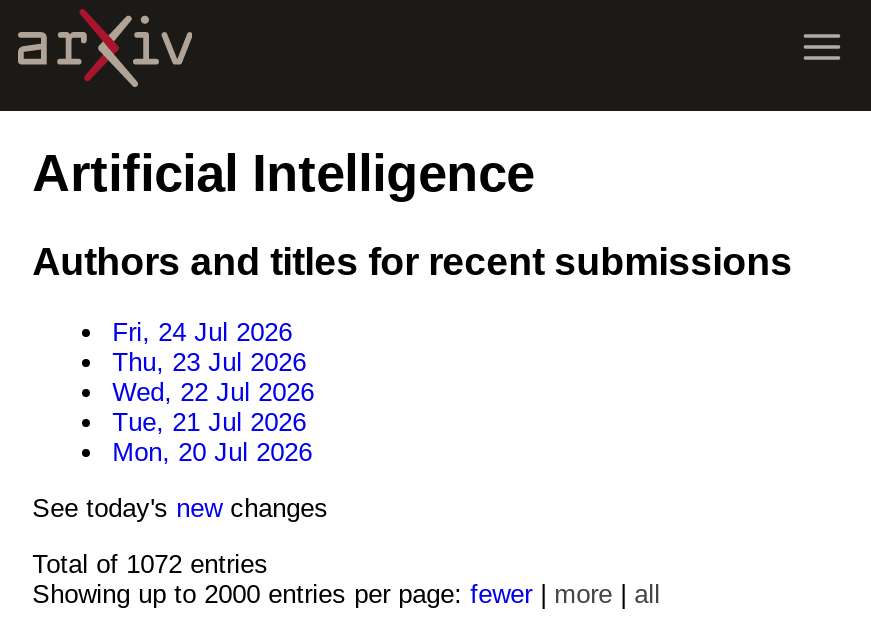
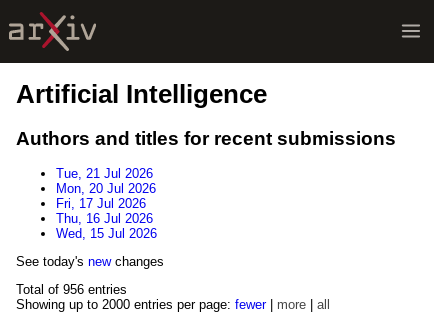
- Fri, 24 Jul 2026
- Thu, 23 Jul 2026
- Wed, 22 Jul 2026

moved up: Tue, 21 Jul 2026 | Mon, 20 Jul 2026

+ Fri, 17 Jul 2026
+ Thu, 16 Jul 2026
+ Wed, 15 Jul 2026

- Total of 1072 entries
+ Total of 956 entries
